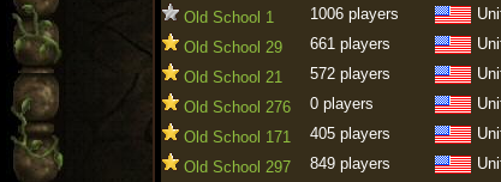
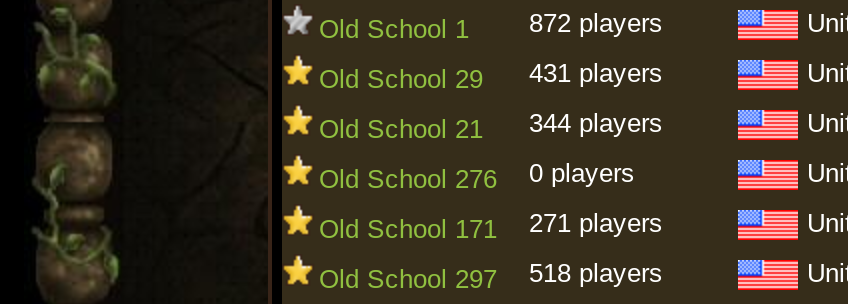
- Old School 1 1006 players
+ Old School 1 872 players

- Old School 29 661 players
+ Old School 29 431 players

- Old School 21 572 players
+ Old School 21 344 players

- Old School 171 405 players
+ Old School 171 271 players

- Old School 297 849 players
+ Old School 297 518 players
